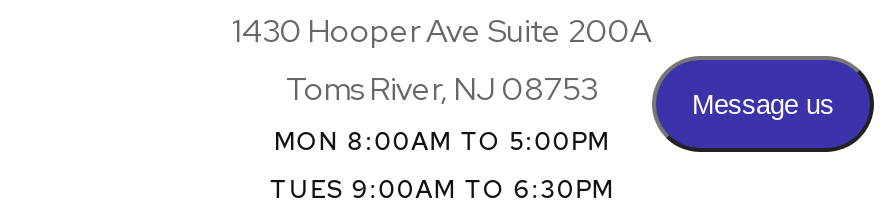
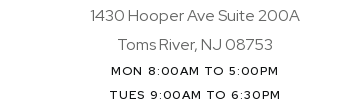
- [image]
